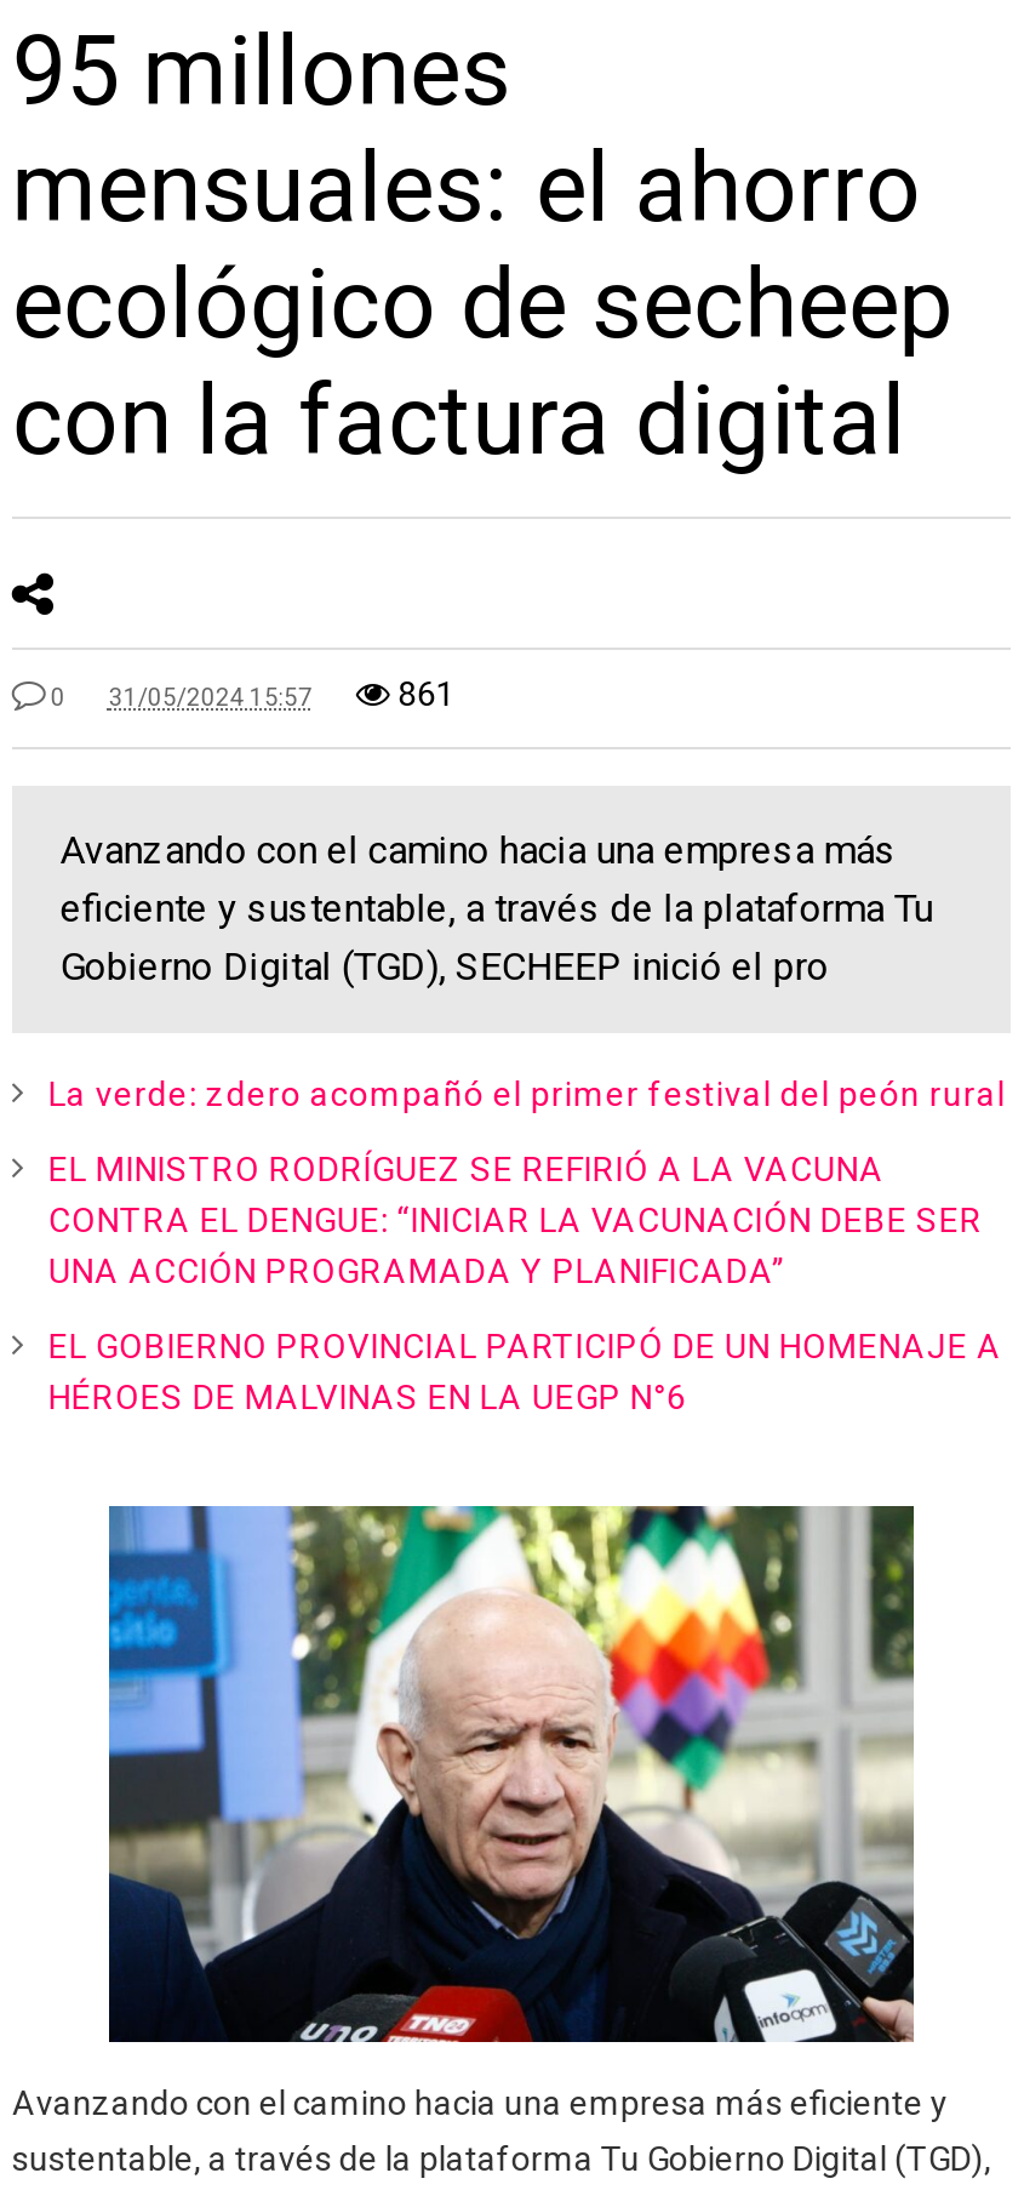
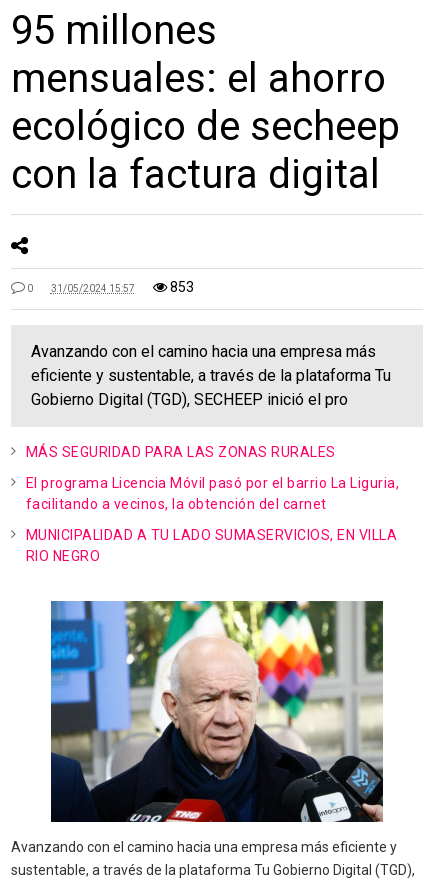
- 861
+ 853

- La verde: zdero acompañó el primer festival del peón rural
+ MÁS SEGURIDAD PARA LAS ZONAS RURALES

- EL MINISTRO RODRÍGUEZ SE REFIRIÓ A LA VACUNA
- CONTRA EL DENGUE: “INICIAR LA VACUNACIÓN DEBE SER
- UNA ACCIÓN PROGRAMADA Y PLANIFICADA”
+ El programa Licencia Móvil pasó por el barrio La Liguria,
+ facilitando a vecinos, la obtención del carnet

- EL GOBIERNO PROVINCIAL PARTICIPÓ DE UN HOMENAJE A
- HÉROES DE MALVINAS EN LA UEGP N°6
+ MUNICIPALIDAD A TU LADO SUMASERVICIOS, EN VILLA
+ RIO NEGRO
